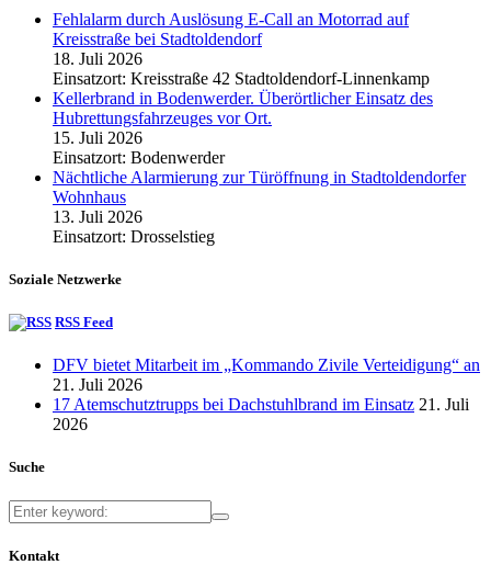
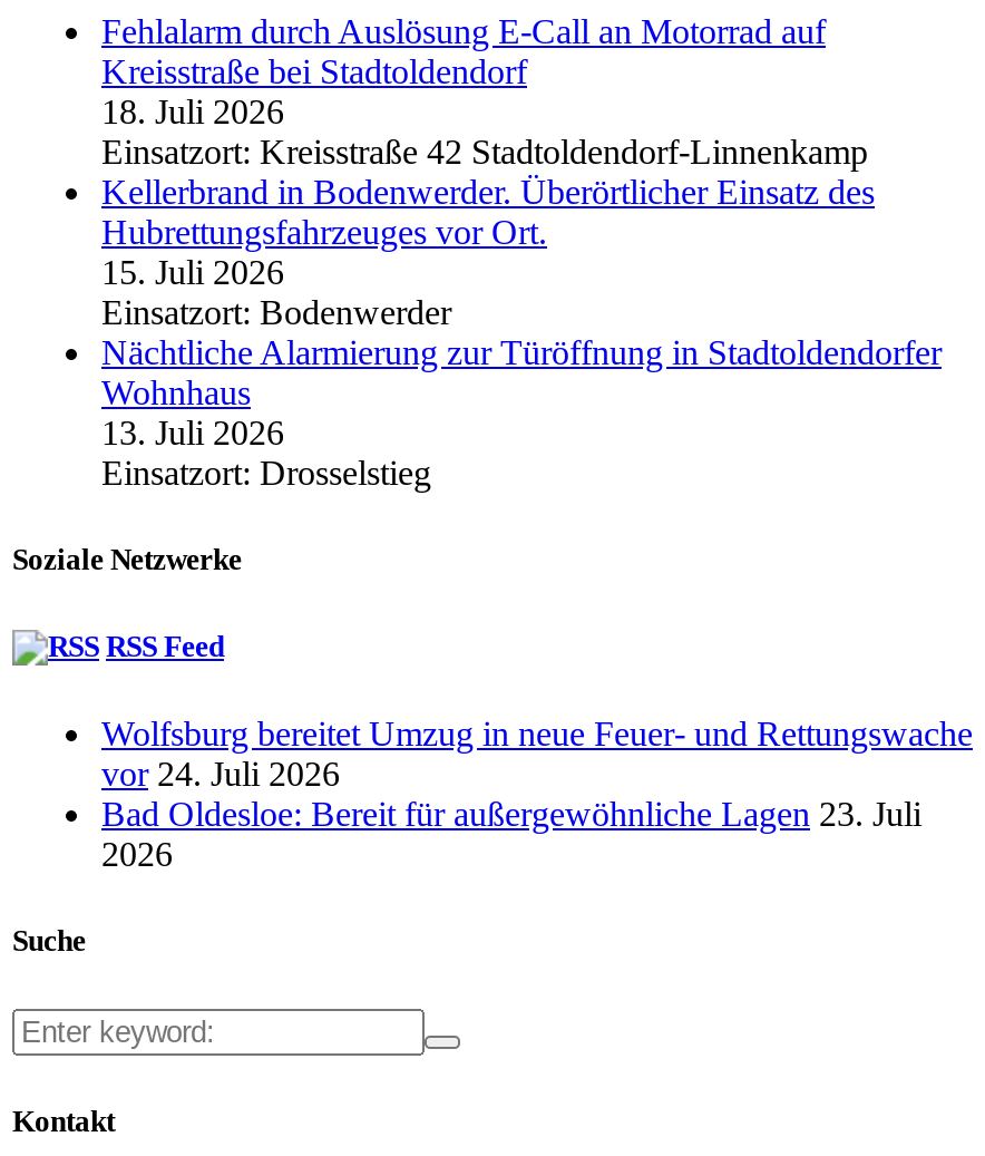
- DFV bietet Mitarbeit im „Kommando Zivile Verteidigung“ an
- 21. Juli 2026
- 17 Atemschutztrupps bei Dachstuhlbrand im Einsatz 21. Juli
+ Wolfsburg bereitet Umzug in neue Feuer- und Rettungswache
+ vor 24. Juli 2026
+ Bad Oldesloe: Bereit für außergewöhnliche Lagen 23. Juli
